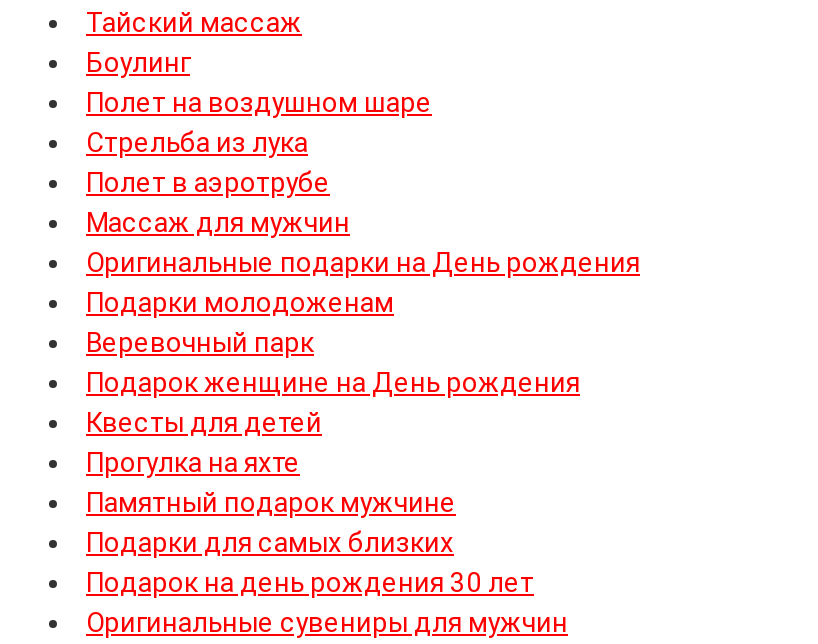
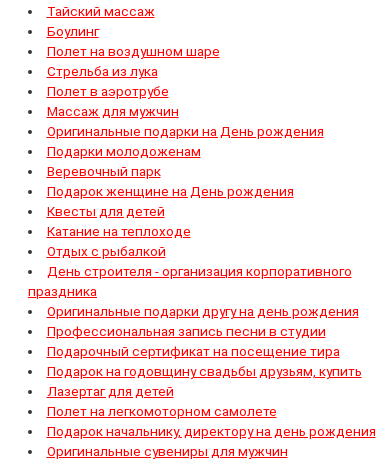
- Прогулка на яхте
- Памятный подарок мужчине
- Подарки для самых близких
- Подарок на день рождения 30 лет
+ Катание на теплоходе
+ Отдых с рыбалкой
+ День строителя - организация корпоративного
+ праздника
+ Оригинальные подарки другу на день рождения
+ Профессиональная запись песни в студии
+ Подарочный сертификат на посещение тира
+ Подарок на годовщину свадьбы друзьям, купить
+ Лазертаг для детей
+ Полет на легкомоторном самолете
+ Подарок начальнику, директору на день рождения
